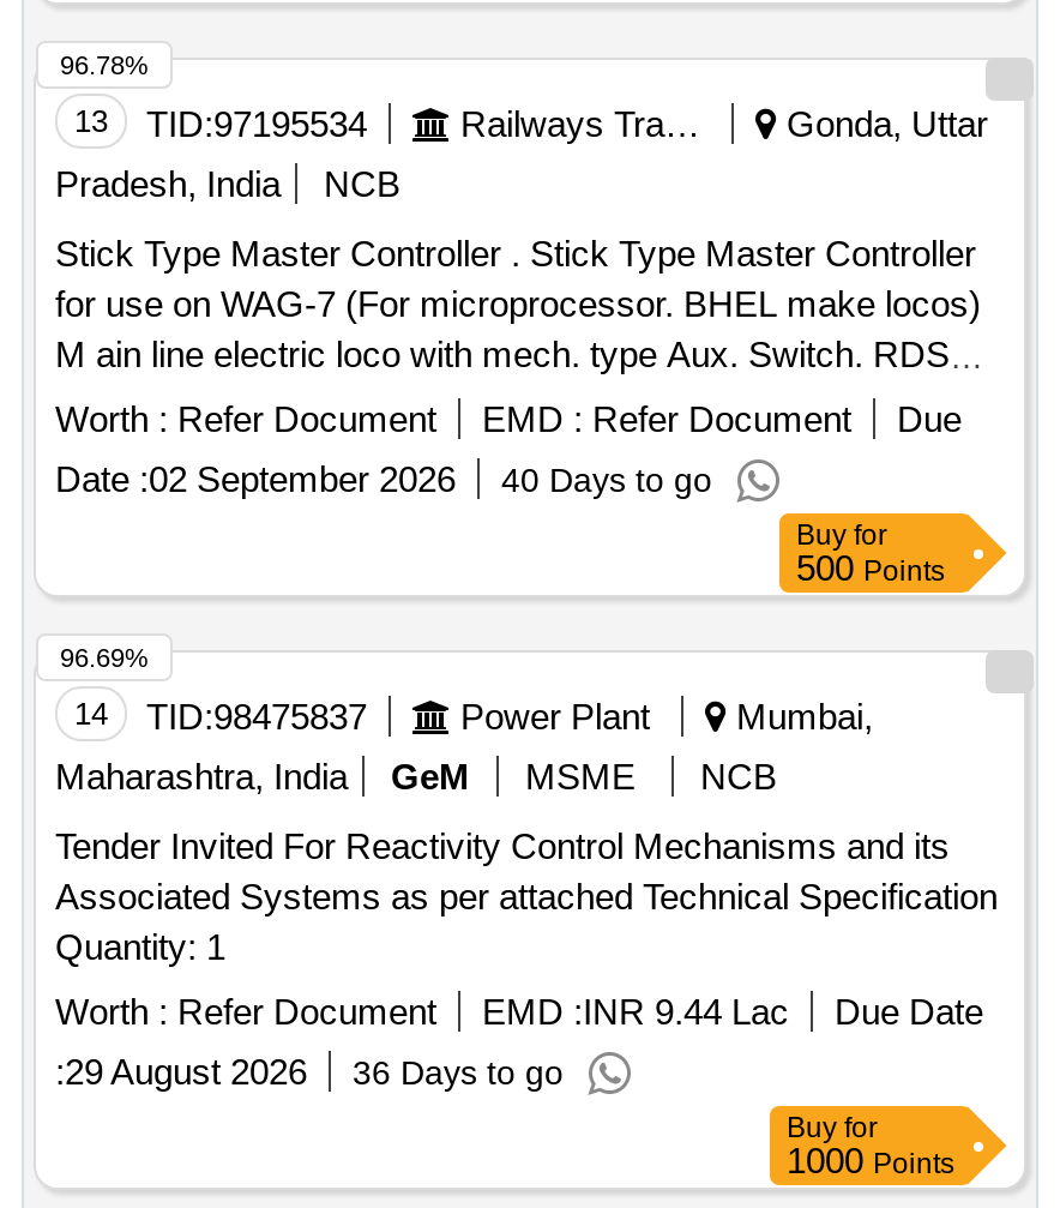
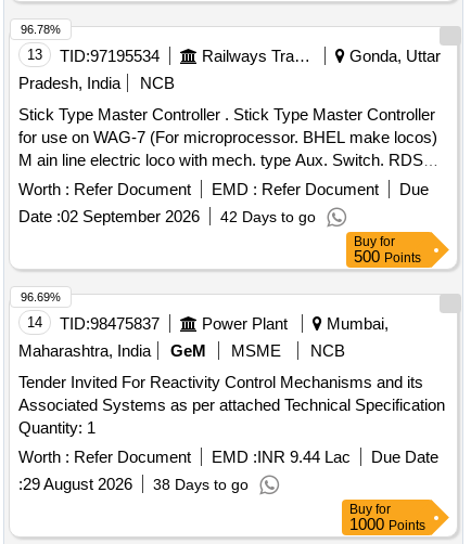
- Date : 02 September 2026 40 Days to go
+ Date : 02 September 2026 42 Days to go

- :29 August 2026 36 Days to go
+ :29 August 2026 38 Days to go
